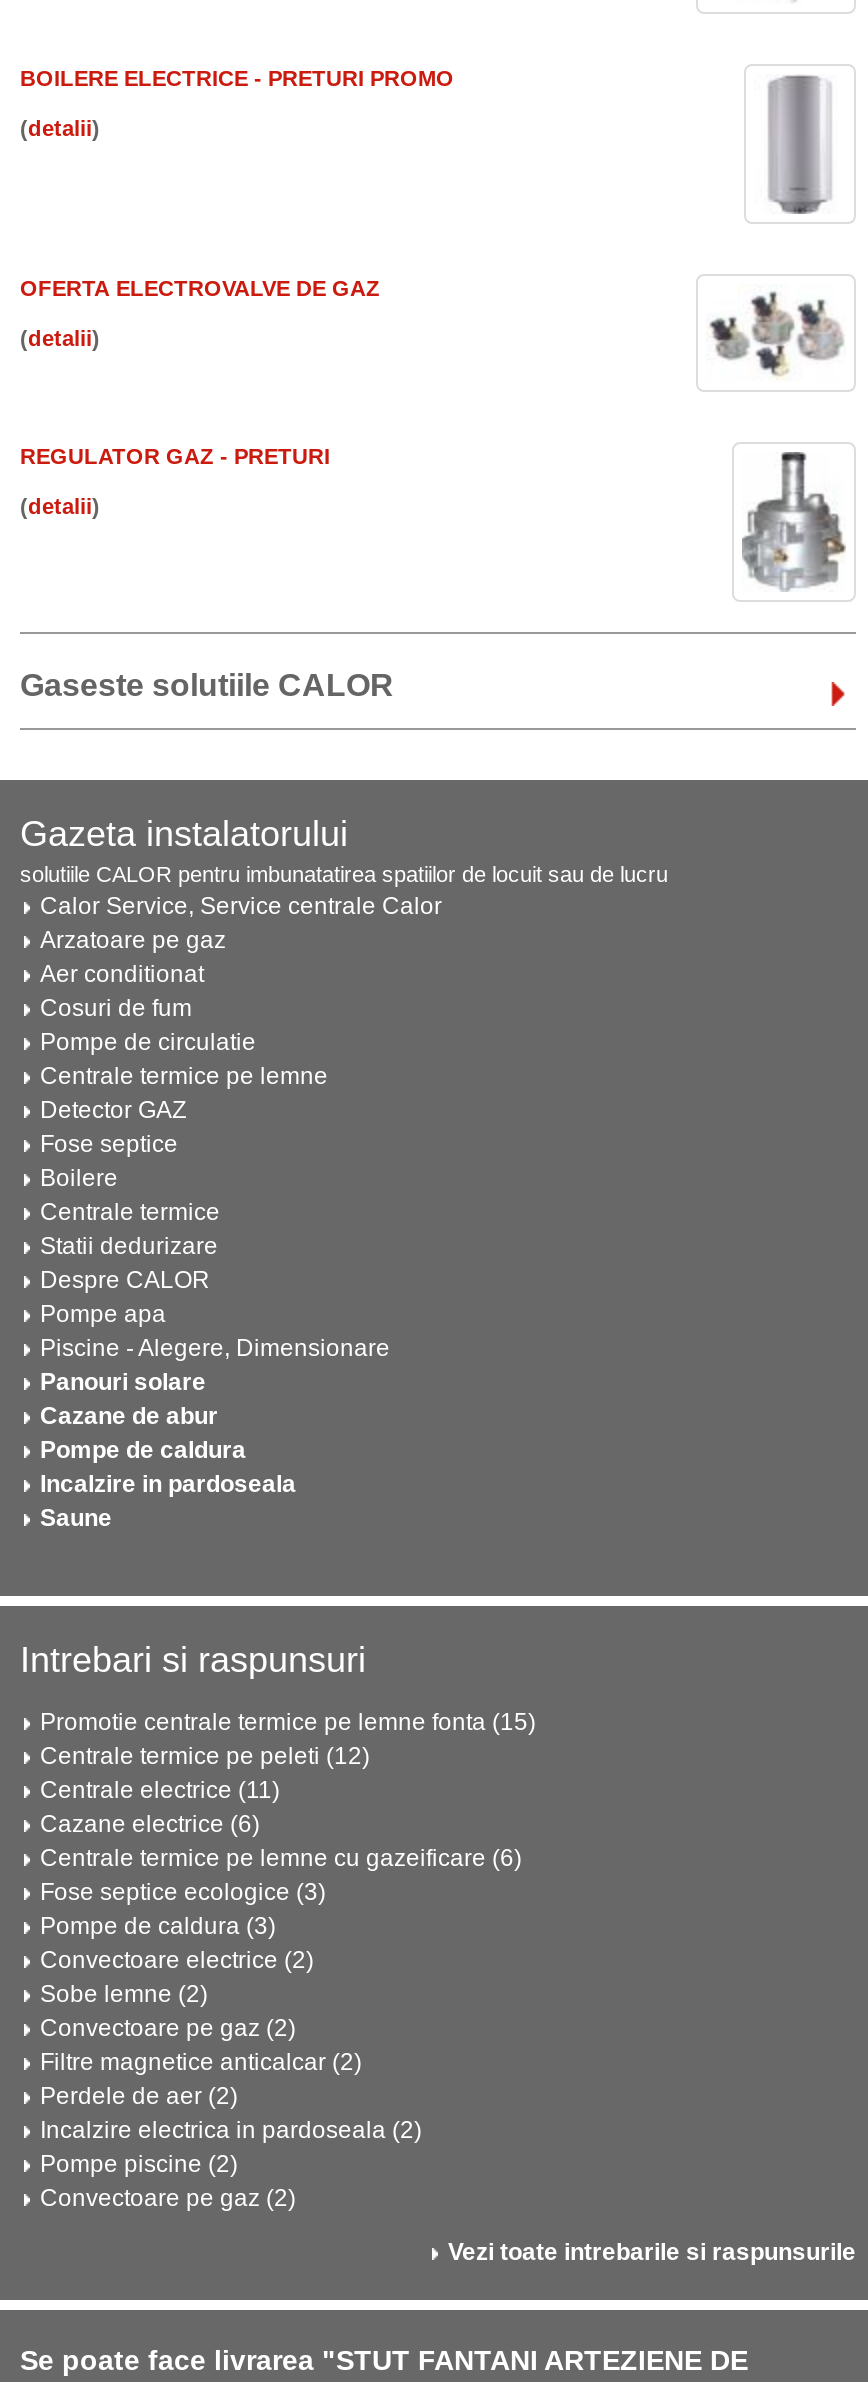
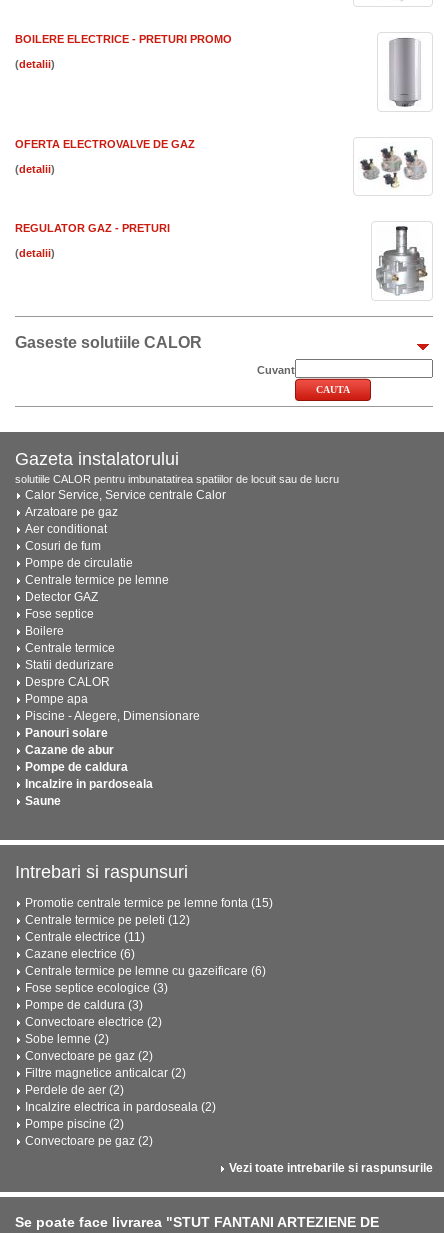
+ [image]
+ Cuvant
